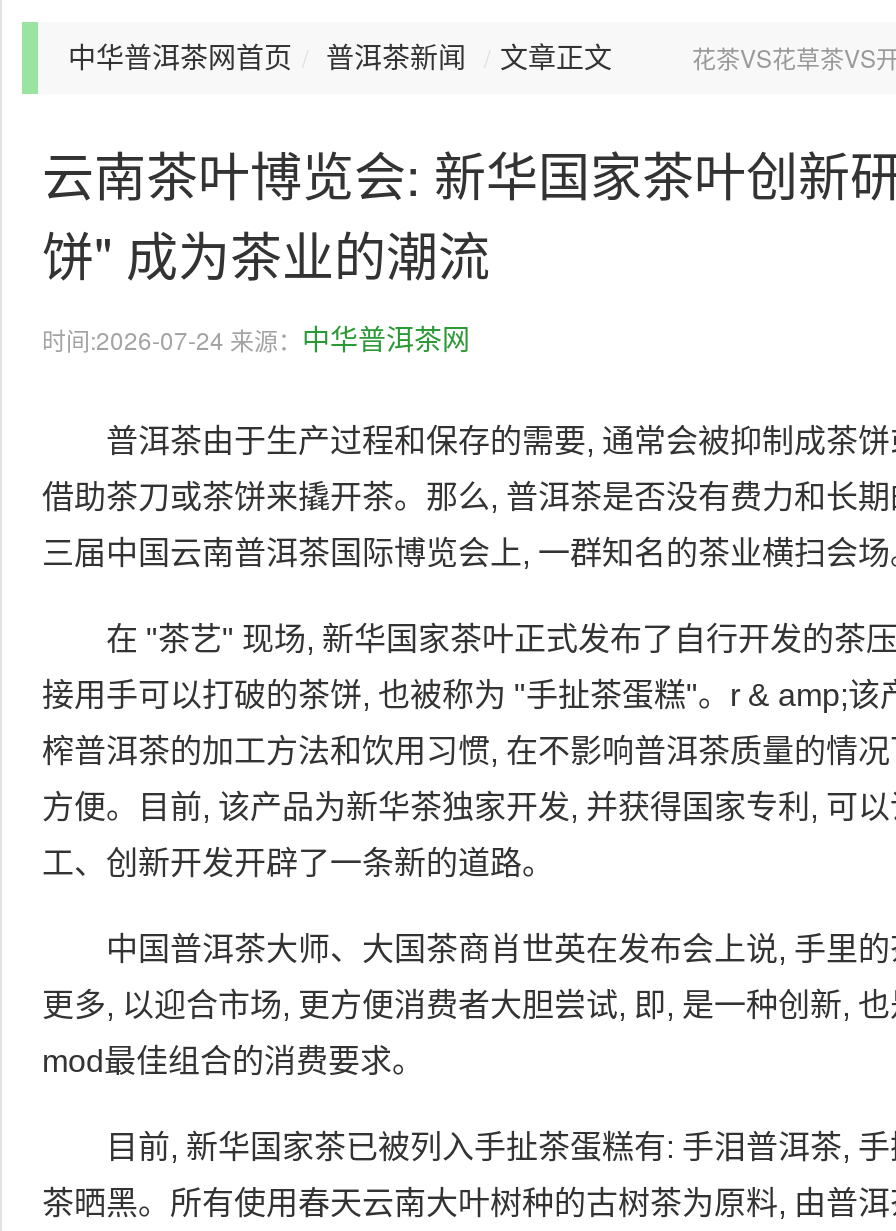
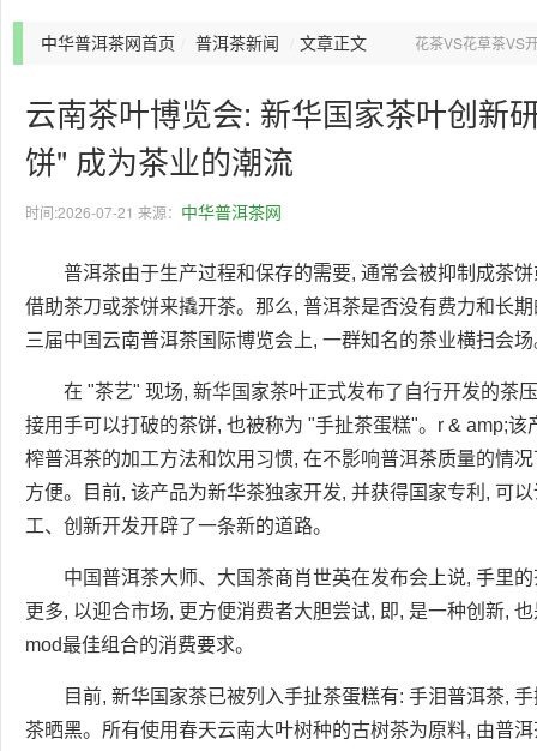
- 时间:2026-07-24 来源：中华普洱茶网
+ 时间:2026-07-21 来源：中华普洱茶网
